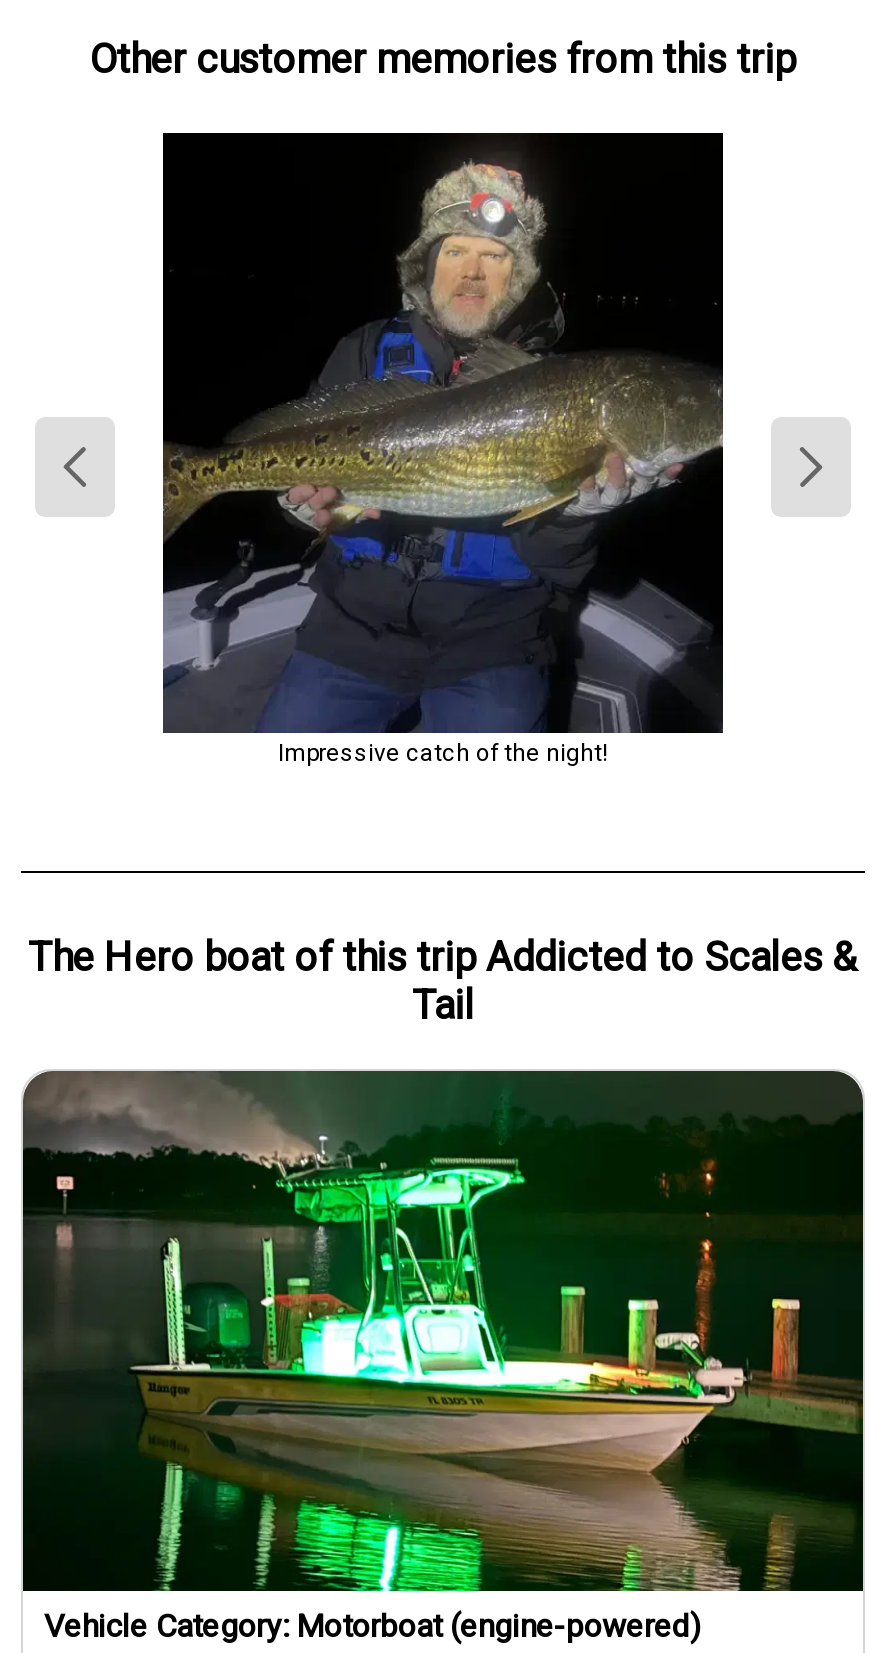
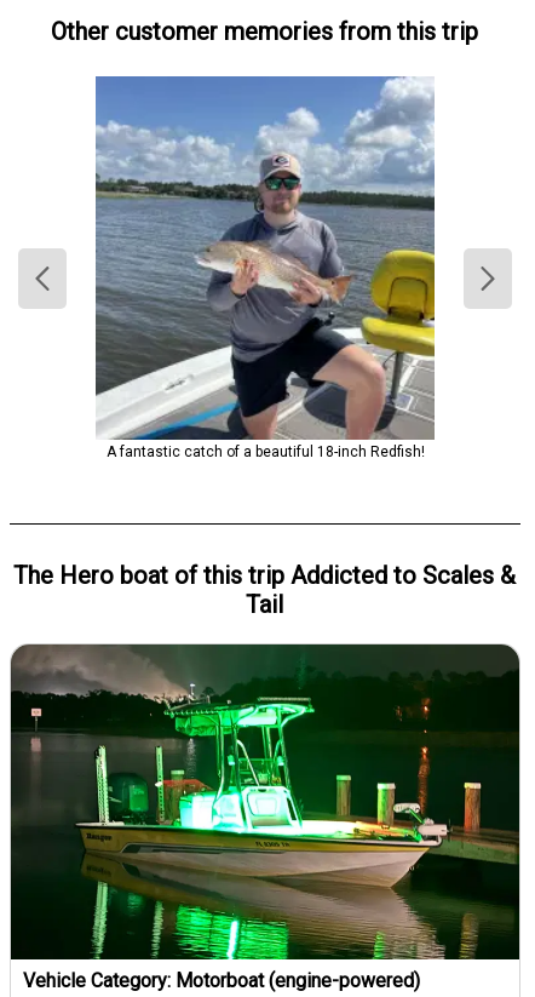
- [image]
- Impressive catch of the night!
+ [image]
+ A fantastic catch of a beautiful 18-inch Redfish!
